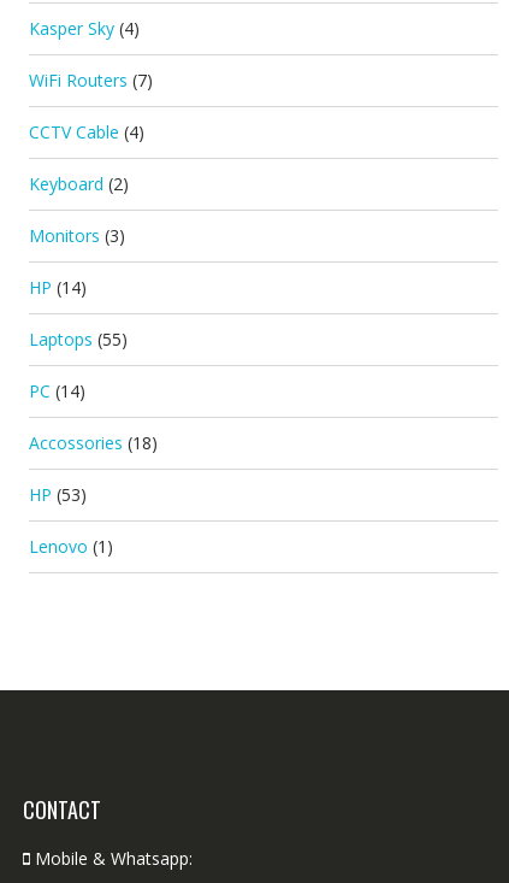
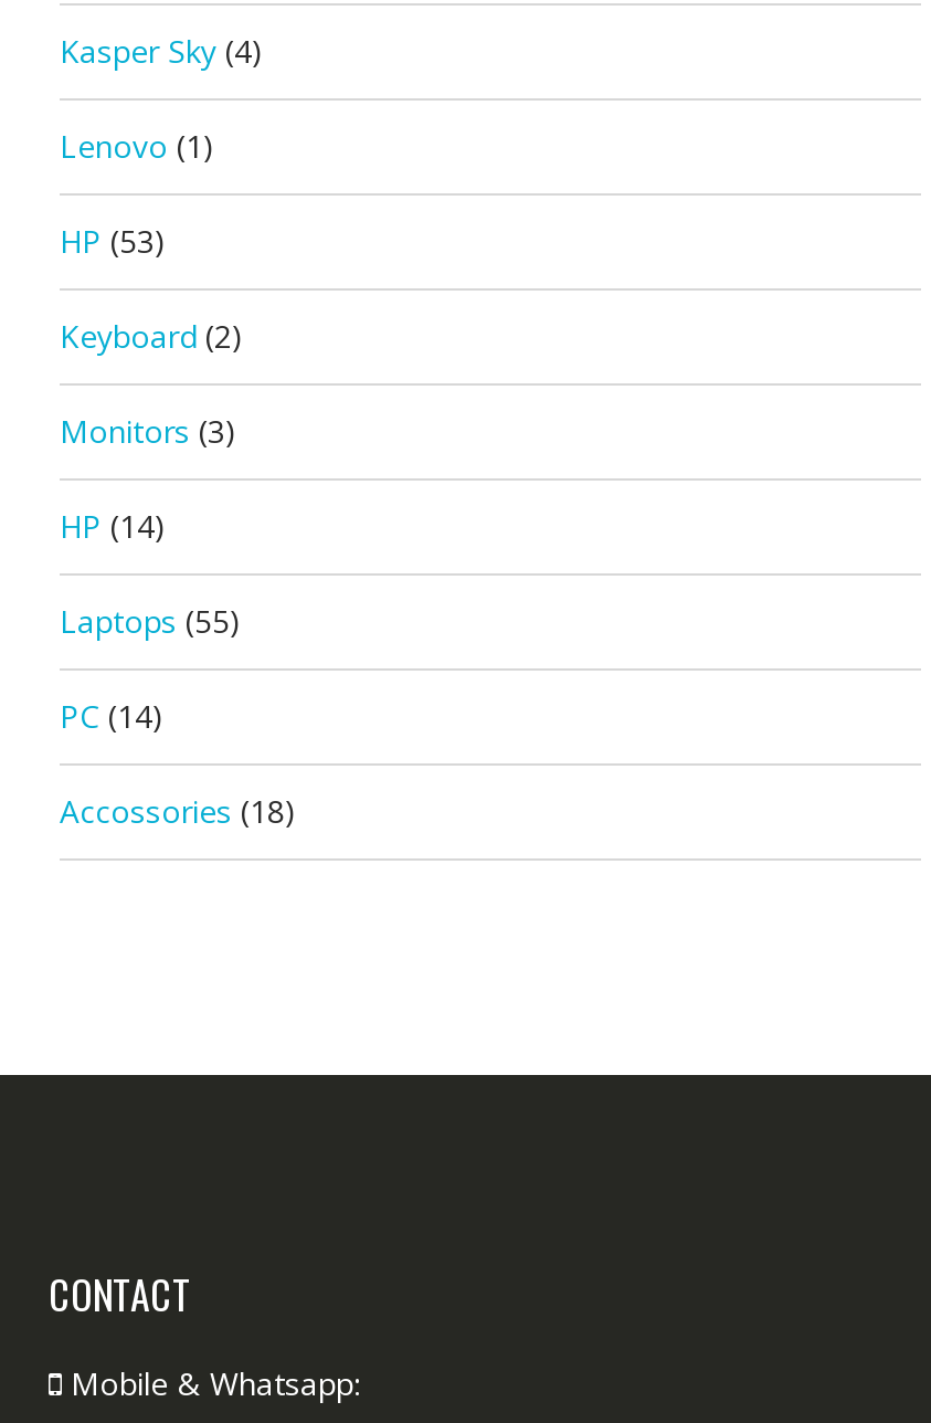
- WiFi Routers (7)
+ Lenovo (1)

- CCTV Cable (4)
+ HP (53)

- HP (53)
- Lenovo (1)
